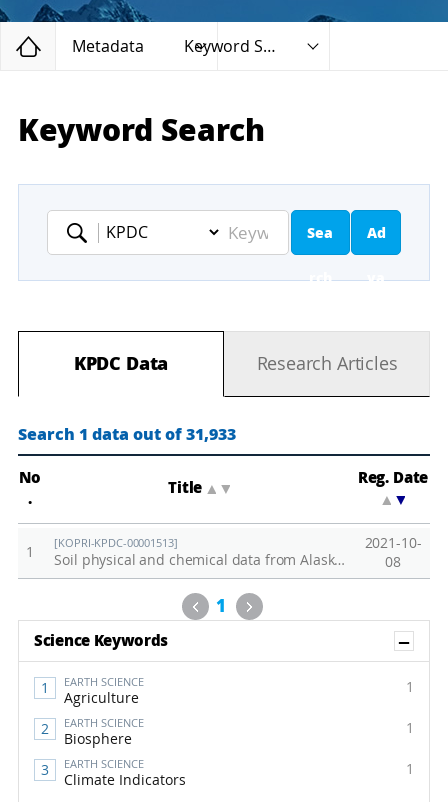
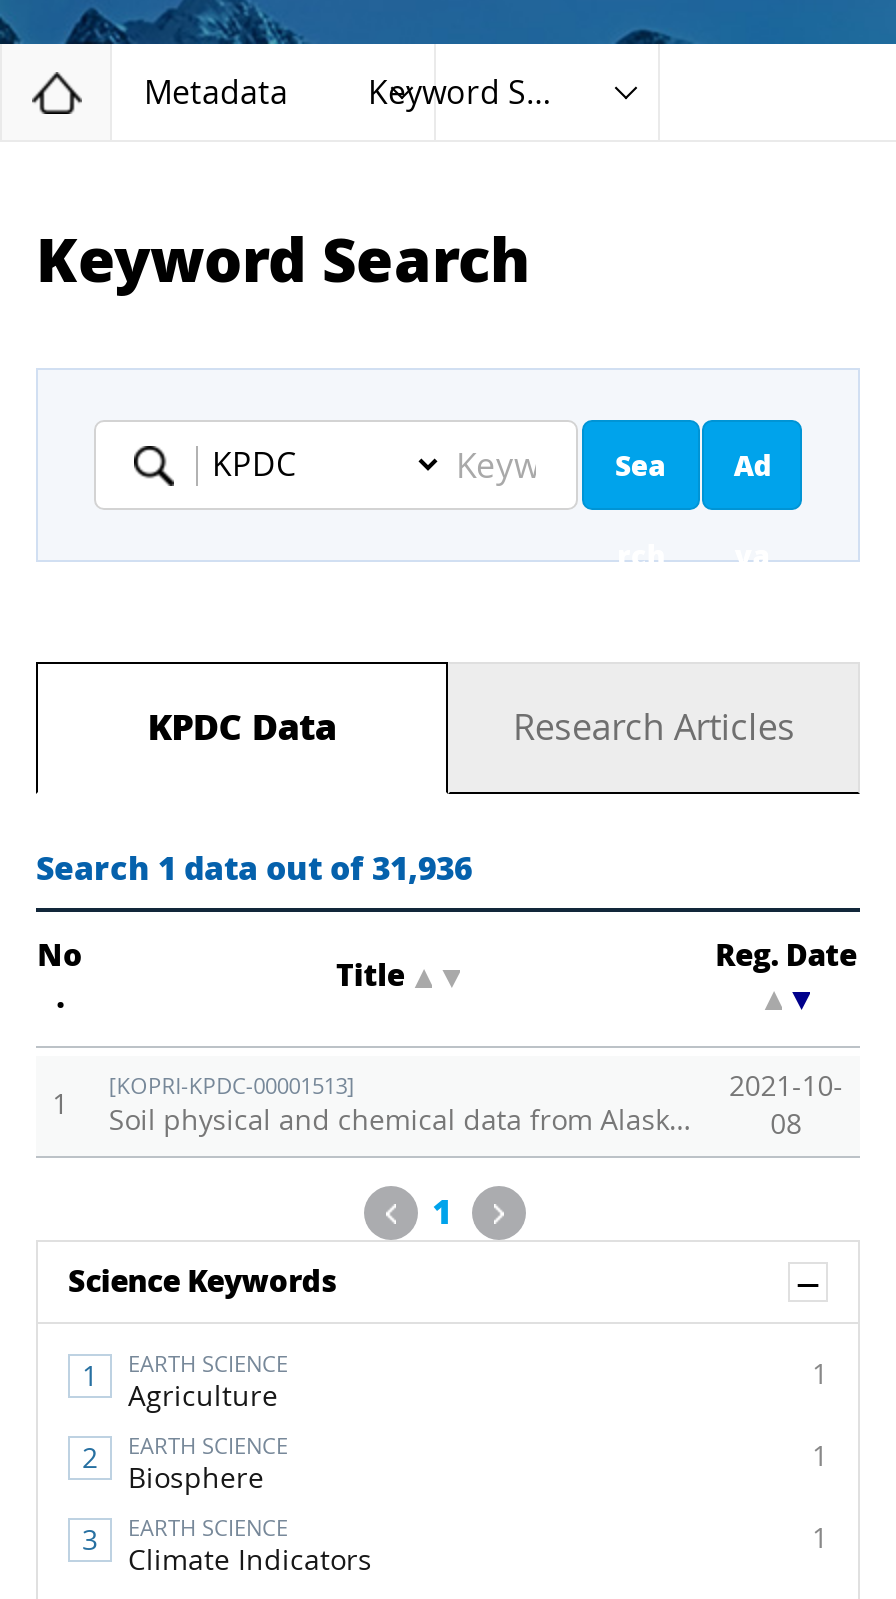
- Search 1 data out of 31,933
+ Search 1 data out of 31,936
